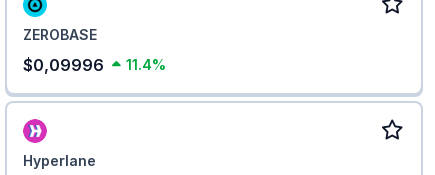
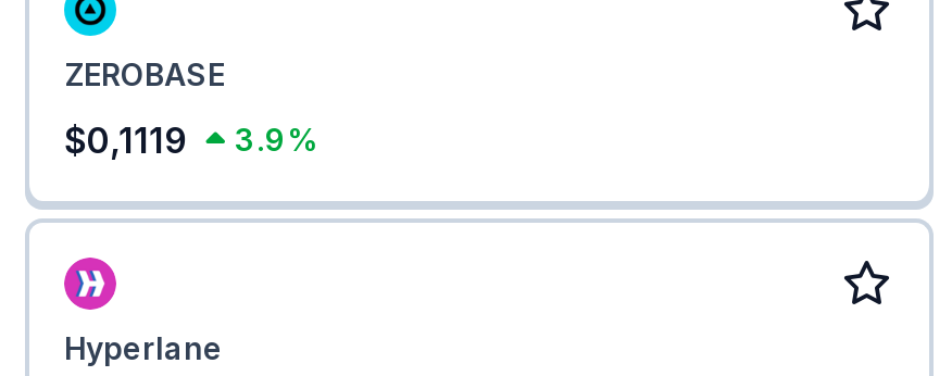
- $0,09996
+ $0,1119

- 11.4%
+ 3.9%
